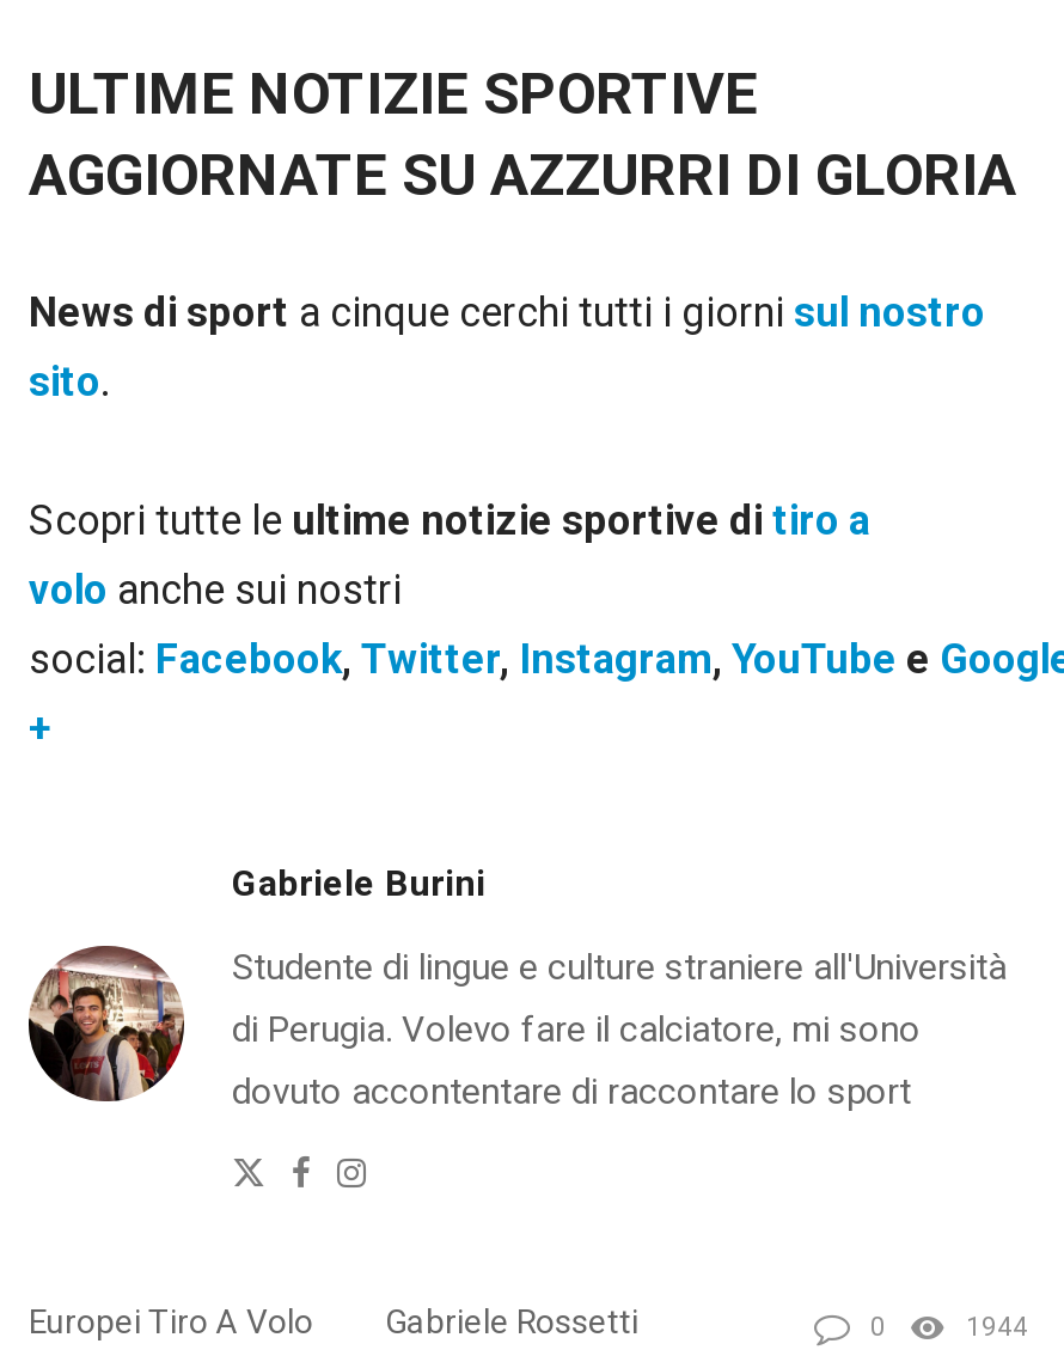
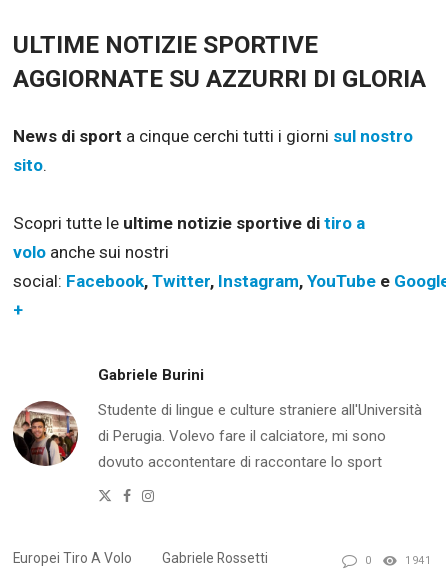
- 1944
+ 1941
